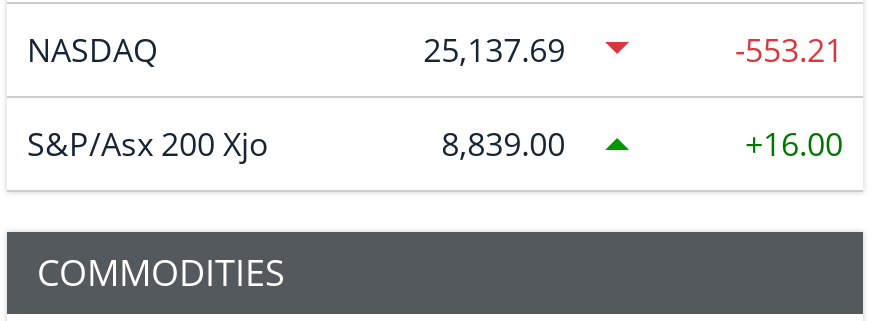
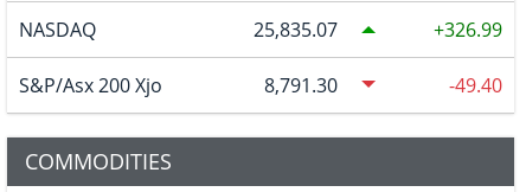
- 25,137.69
+ 25,835.07

- -553.21
+ 326.99

- 8,839.00
+ 8,791.30

- 16.00
+ -49.40
